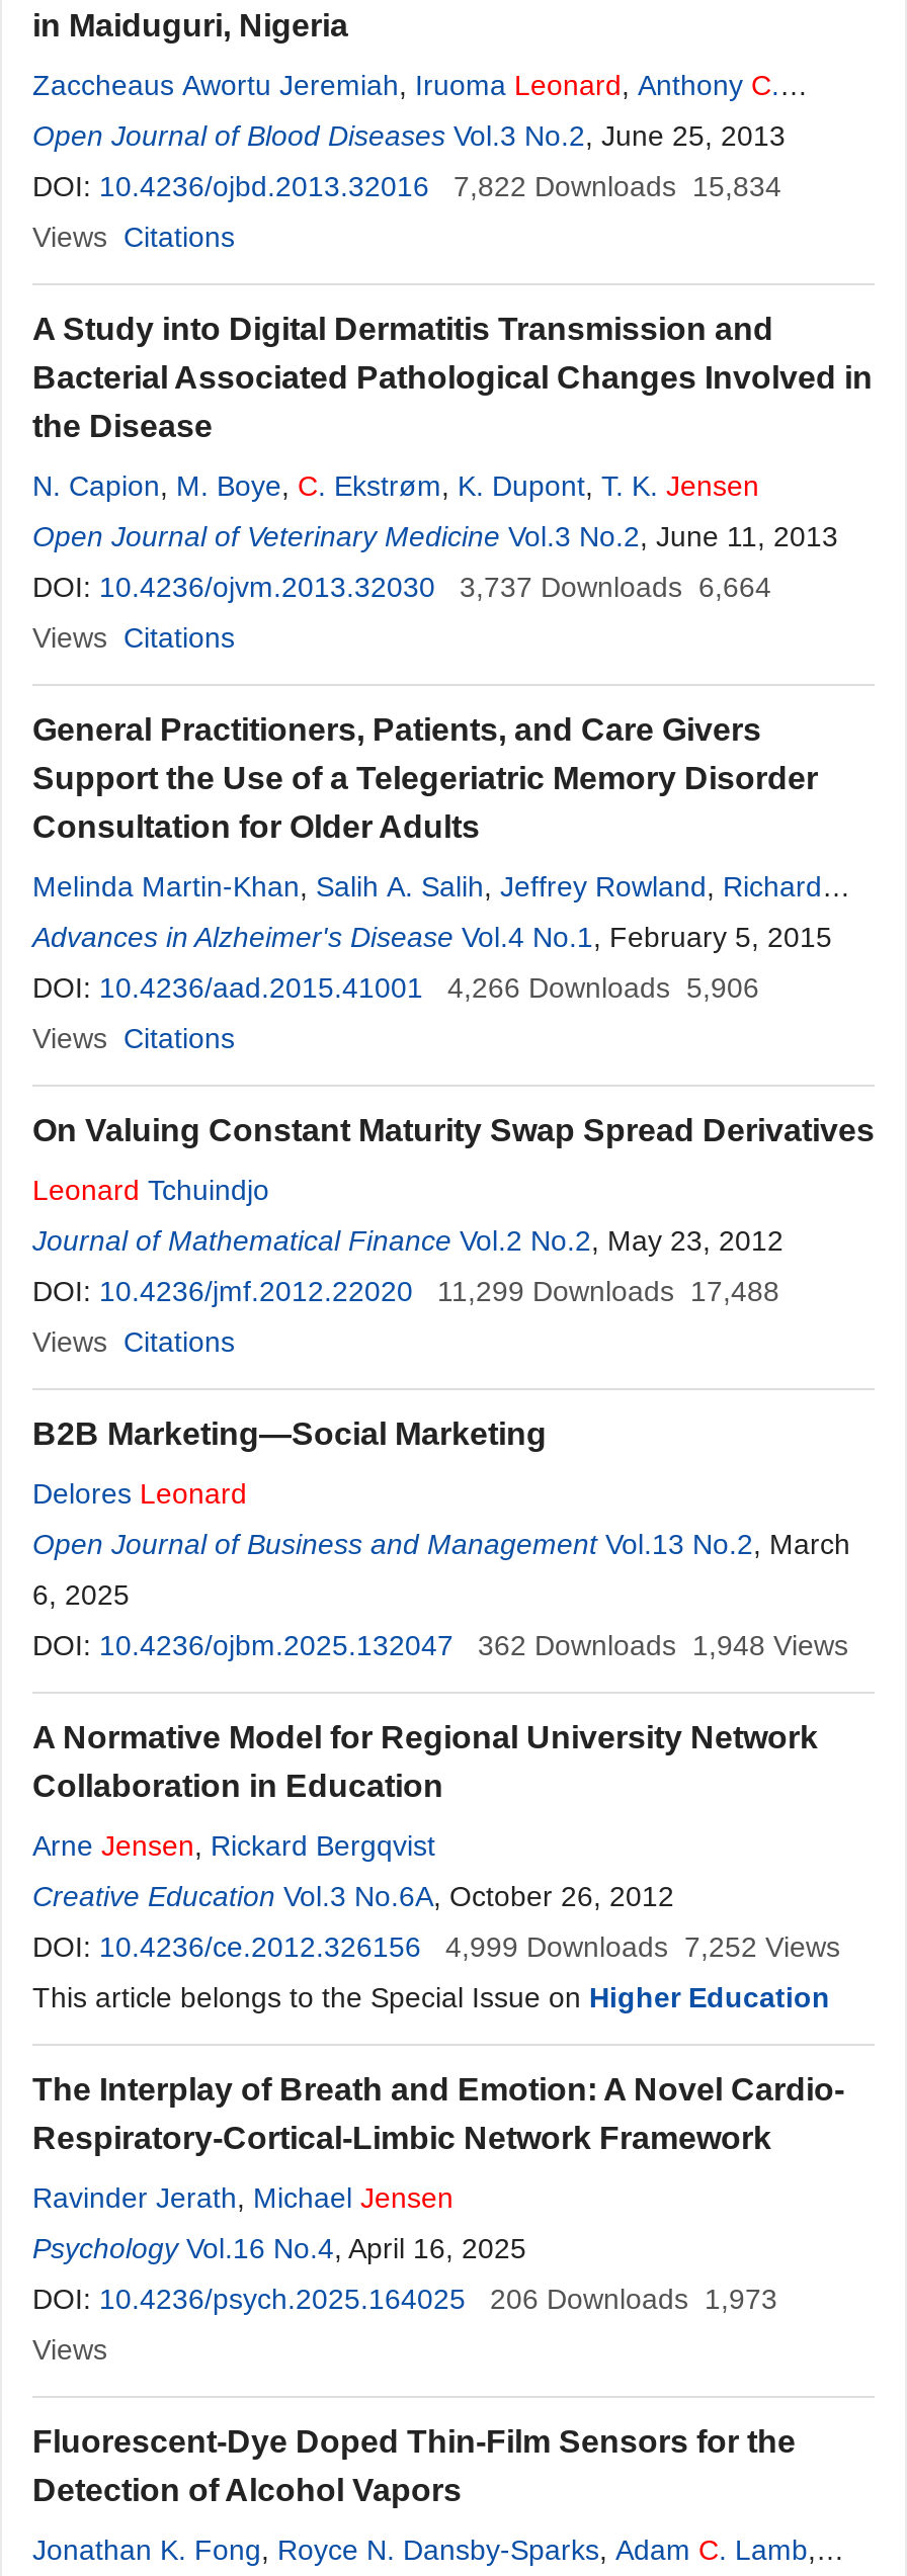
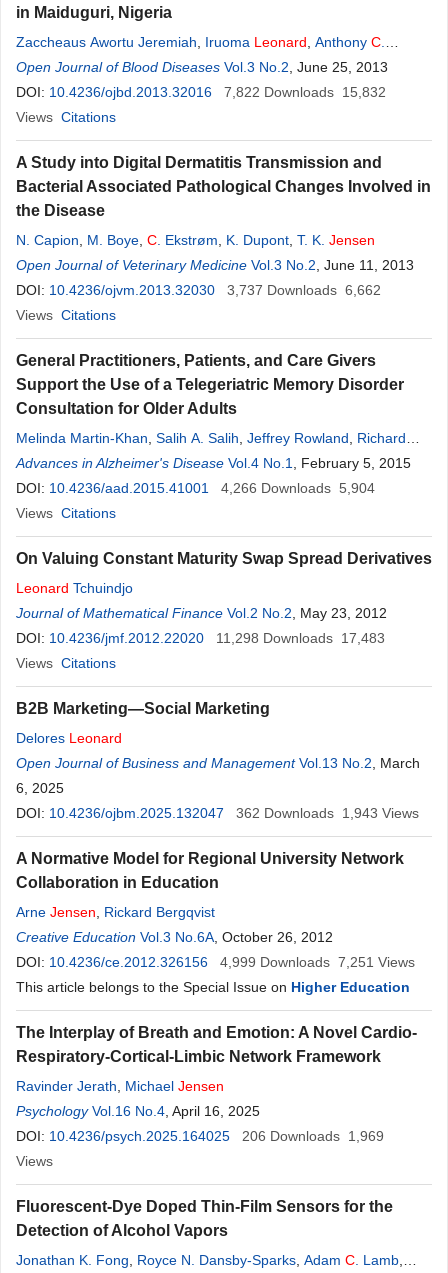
- DOI: 10.4236/ojbd.2013.32016 7,822 Downloads 15,834
+ DOI: 10.4236/ojbd.2013.32016 7,822 Downloads 15,832

- DOI: 10.4236/ojvm.2013.32030 3,737 Downloads 6,664
+ DOI: 10.4236/ojvm.2013.32030 3,737 Downloads 6,662

- DOI: 10.4236/aad.2015.41001 4,266 Downloads 5,906
+ DOI: 10.4236/aad.2015.41001 4,266 Downloads 5,904

- DOI: 10.4236/jmf.2012.22020 11,299 Downloads 17,488
+ DOI: 10.4236/jmf.2012.22020 11,298 Downloads 17,483

- 362 Downloads 1,948 Views
+ 362 Downloads 1,943 Views

- 4,999 Downloads 7,252 Views
+ 4,999 Downloads 7,251 Views

- DOI: 10.4236/psych.2025.164025 206 Downloads 1,973
+ DOI: 10.4236/psych.2025.164025 206 Downloads 1,969
